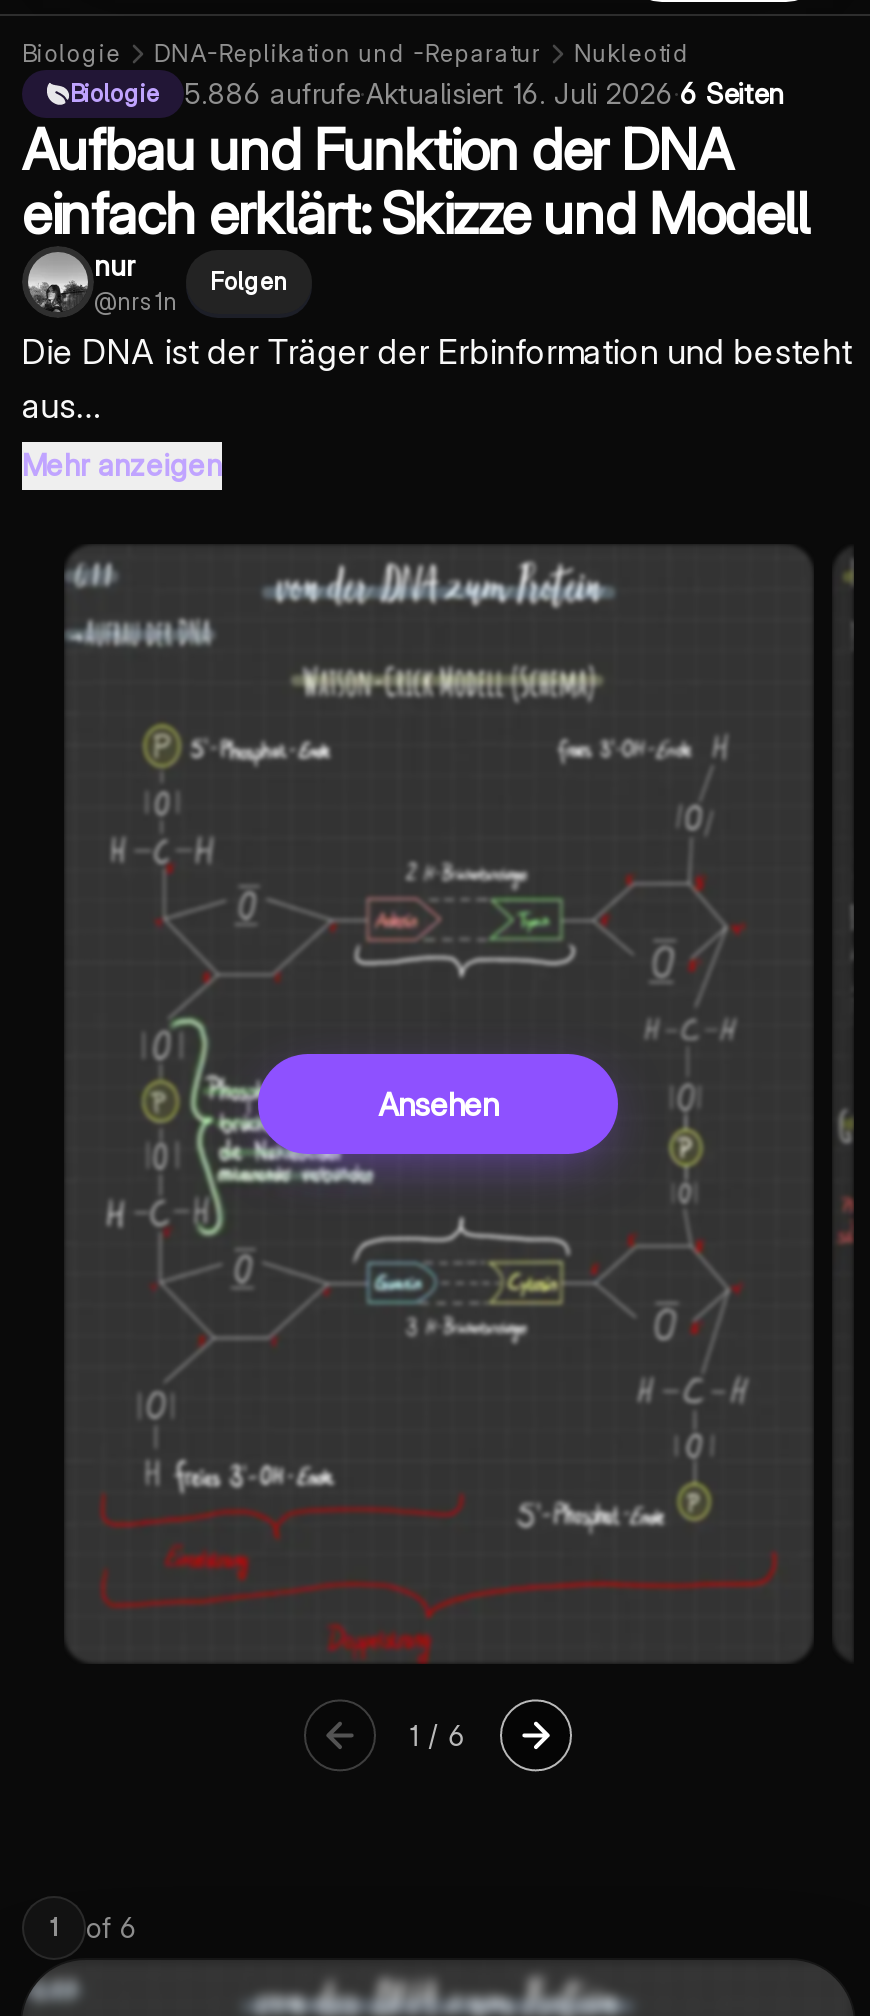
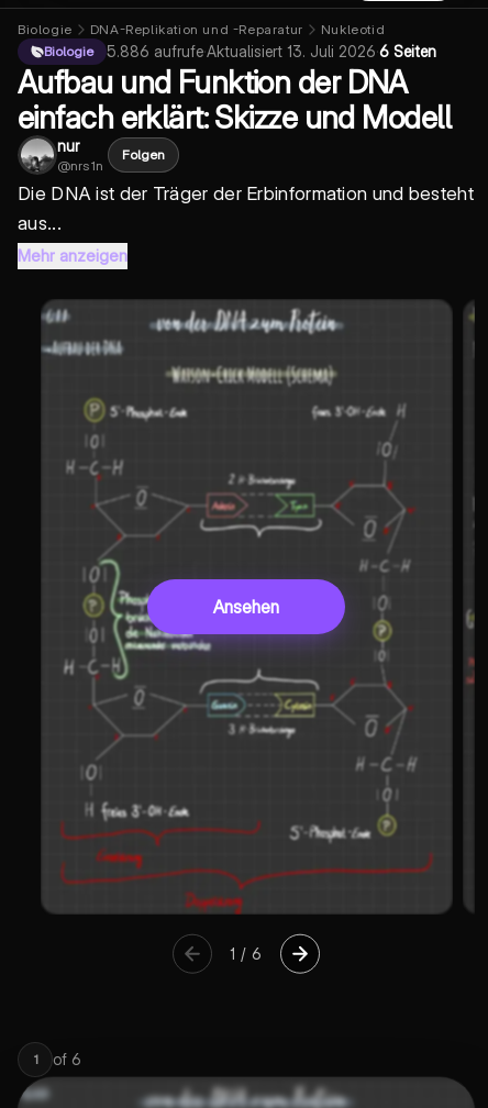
- 5.886 aufrufe · Aktualisiert 16. Juli 2026 · 6 Seiten
+ 5.886 aufrufe · Aktualisiert 13. Juli 2026 · 6 Seiten
